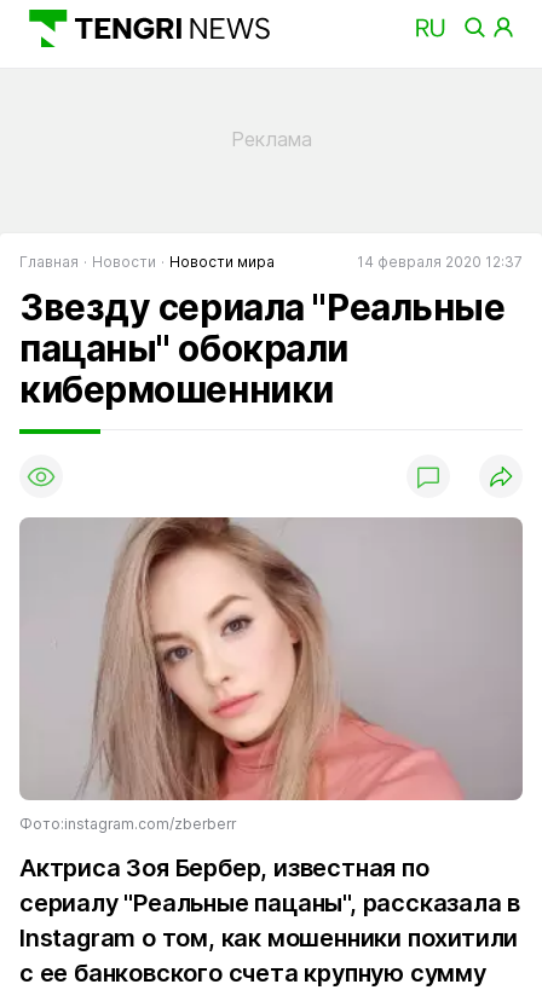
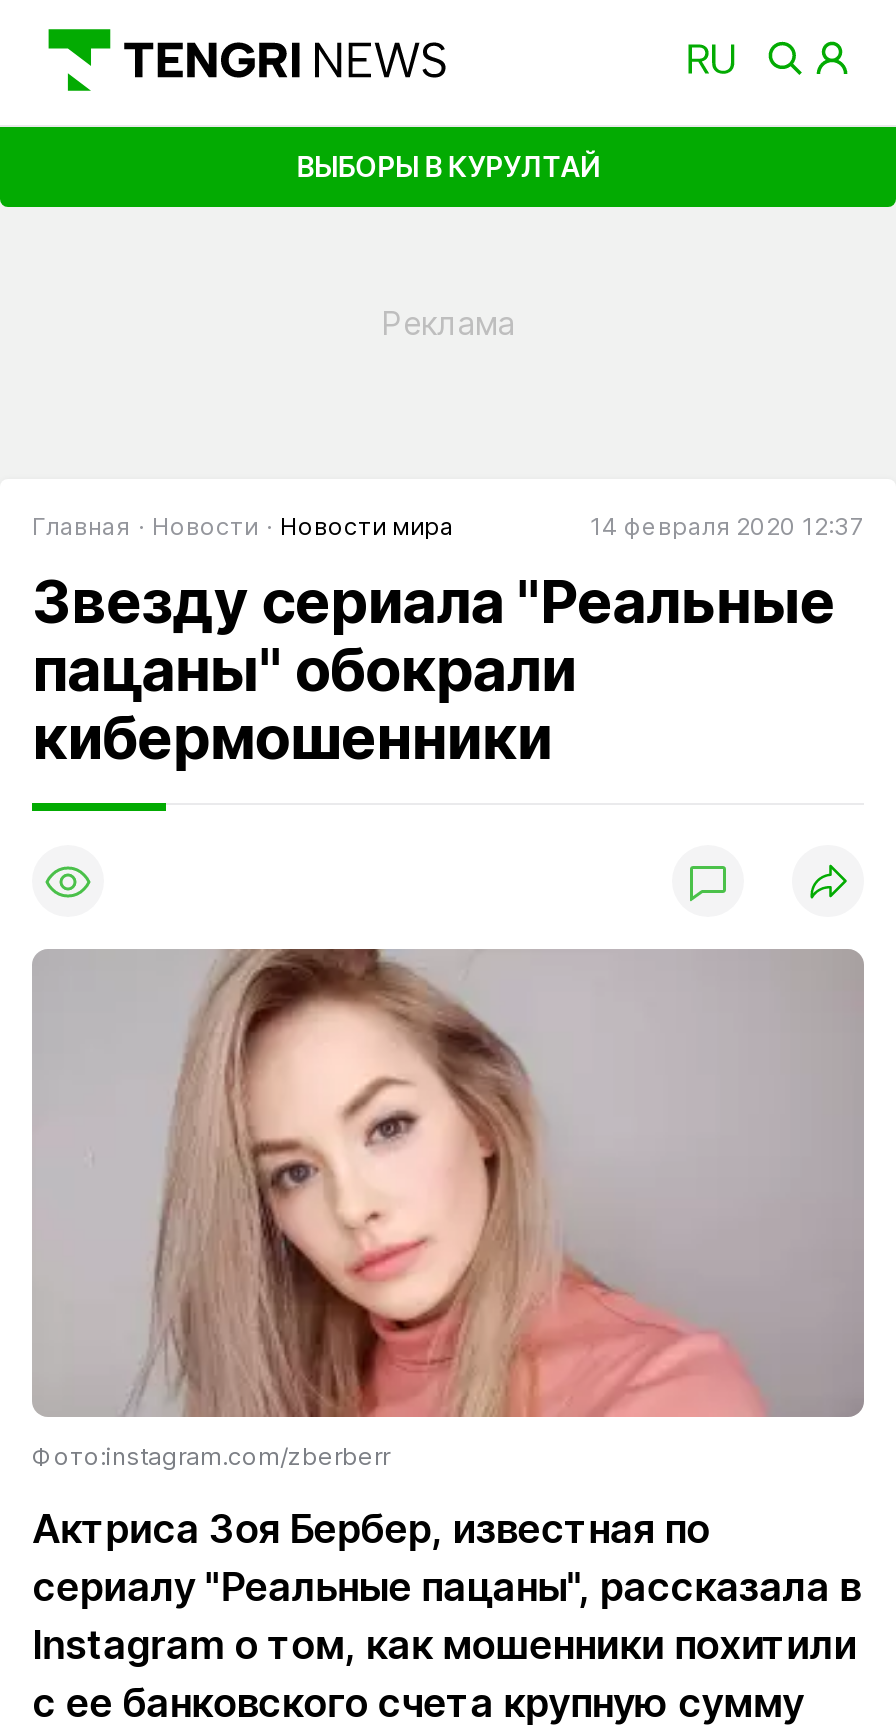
+ ВЫБОРЫ В КУРУЛТАЙ
